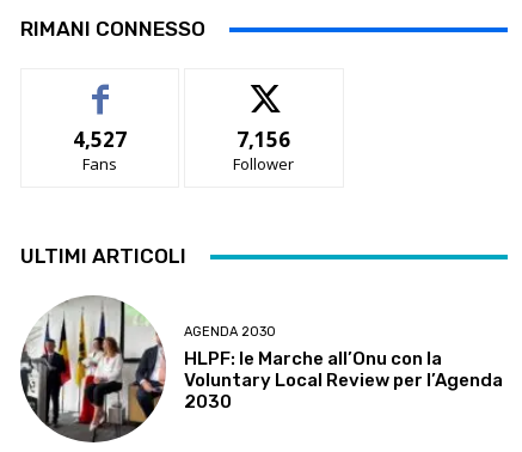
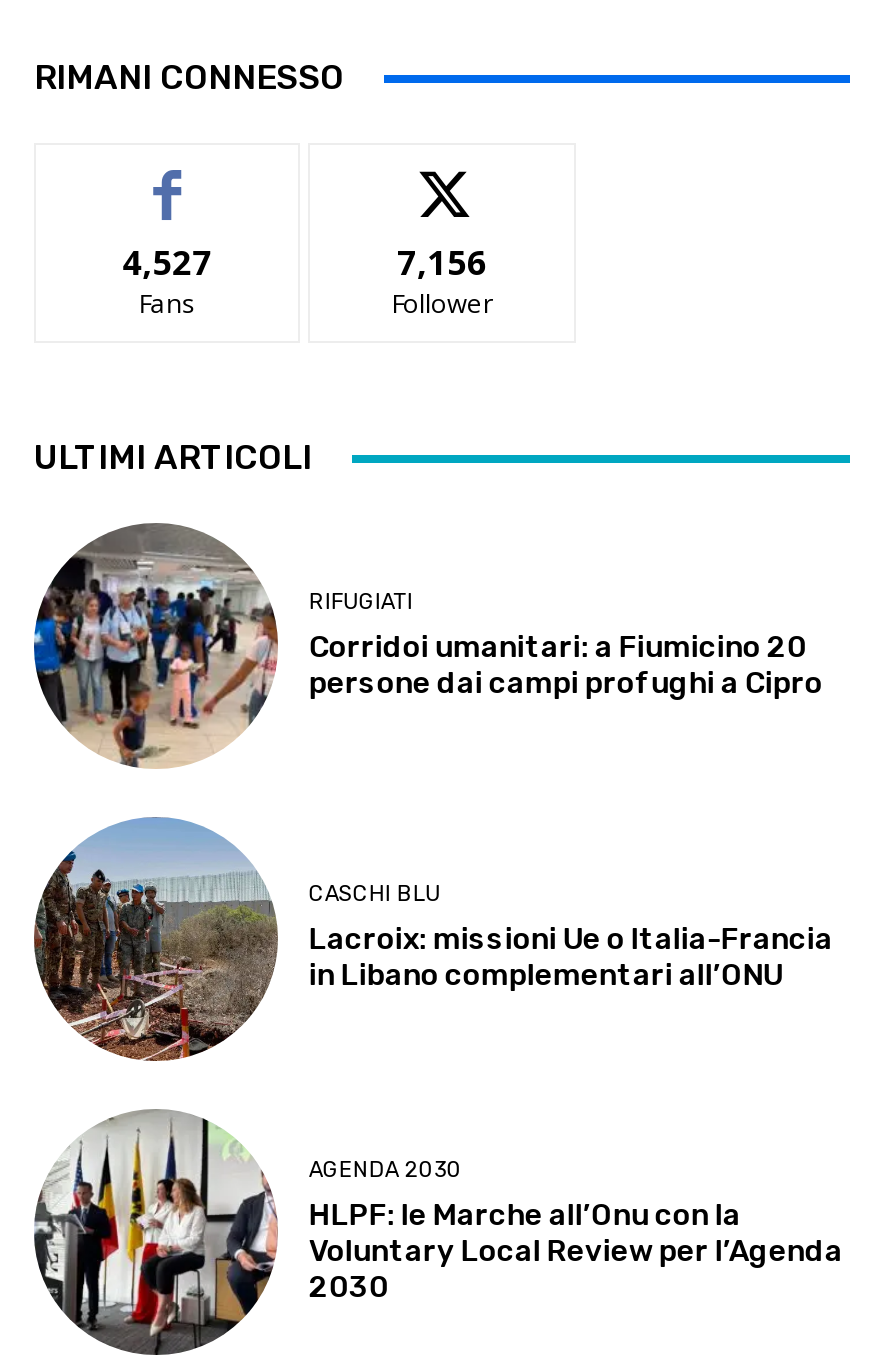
+ [image]
+ CASCHI BLU
+ Lacroix: missioni Ue o Italia-Francia
+ in Libano complementari all’ONU

+ [image]
+ RIFUGIATI
+ Corridoi umanitari: a Fiumicino 20
+ persone dai campi profughi a Cipro
